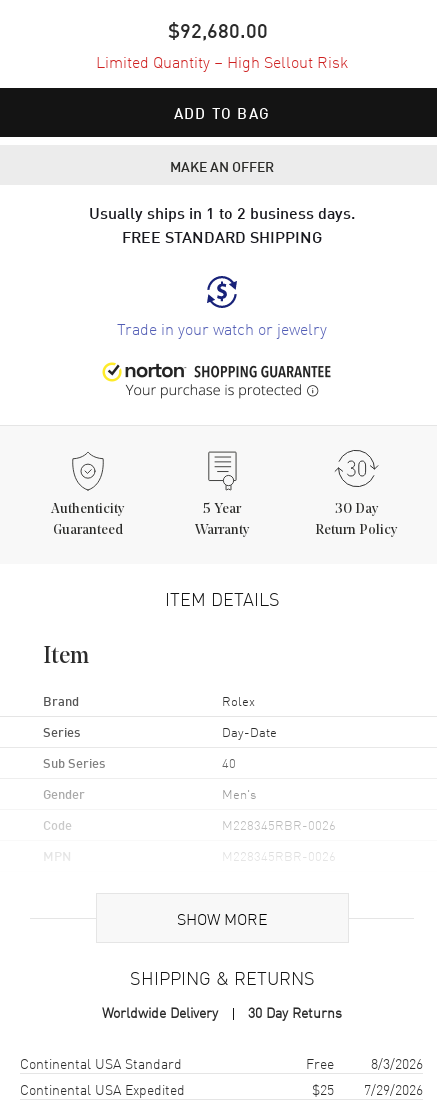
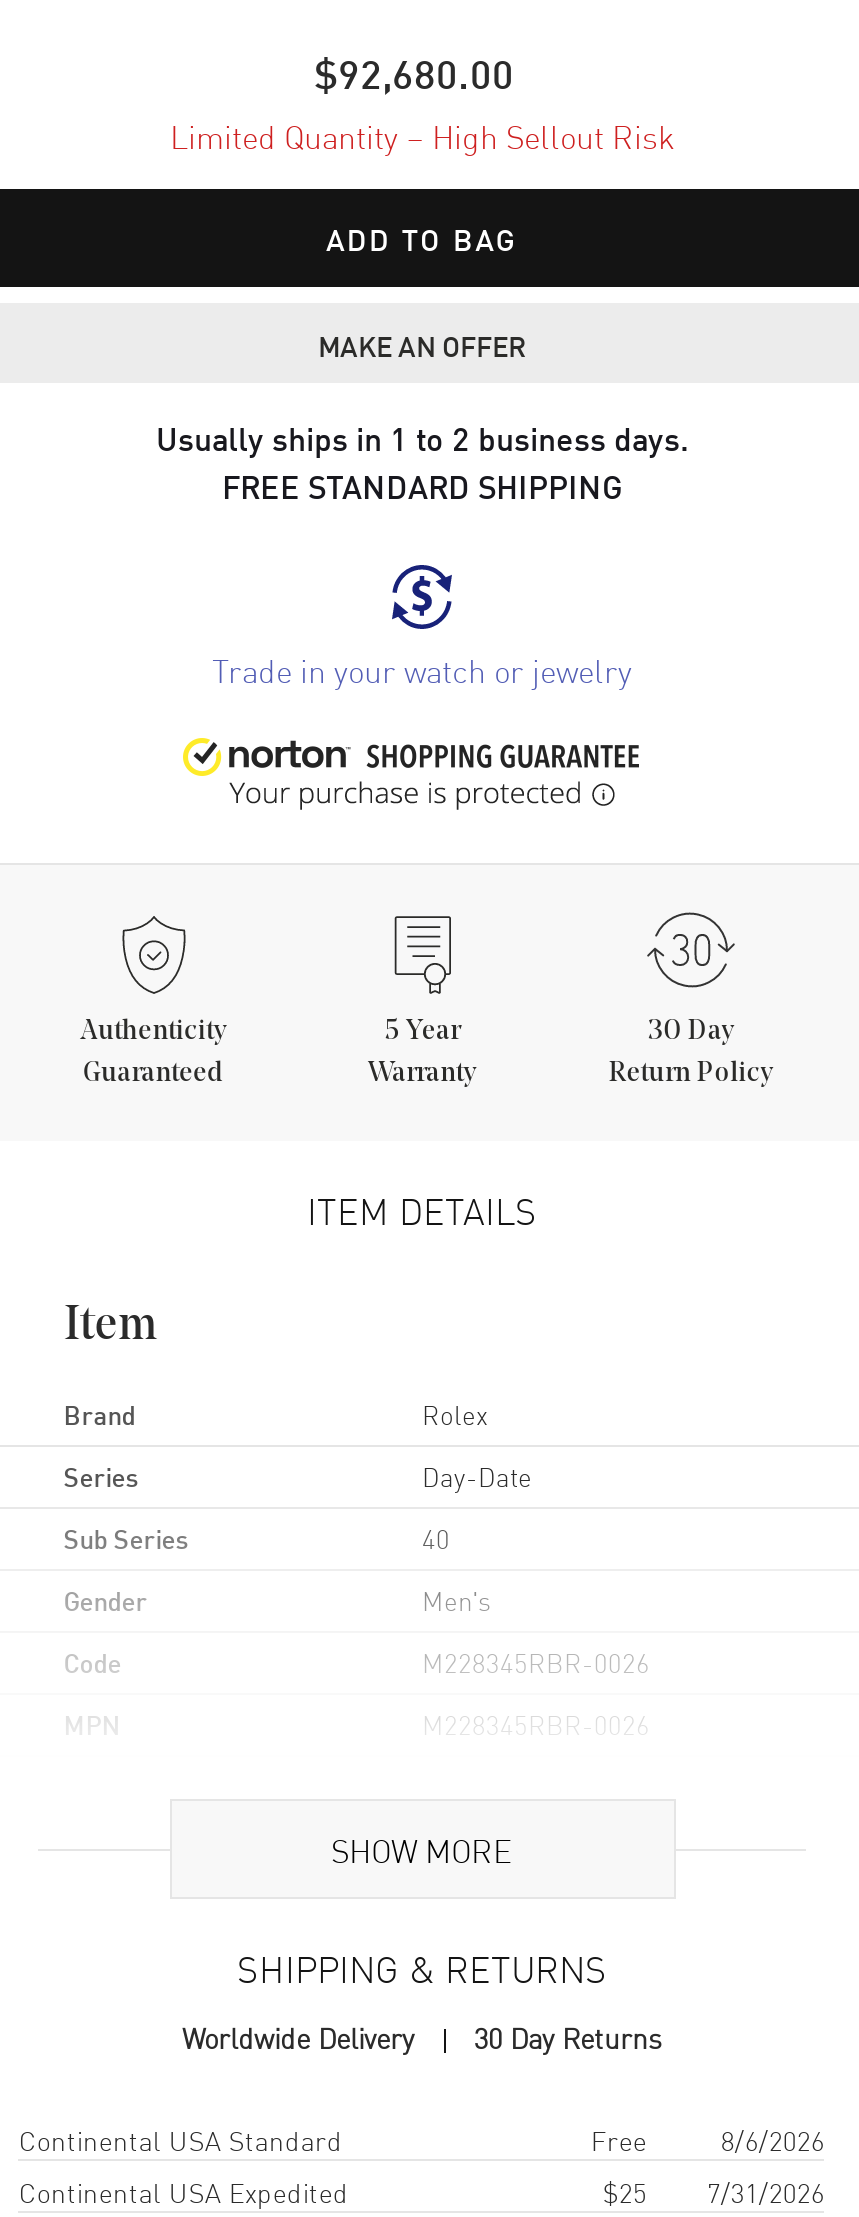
- 8/3/2026
+ 8/6/2026

- $25 7/29/2026
+ $25 7/31/2026
